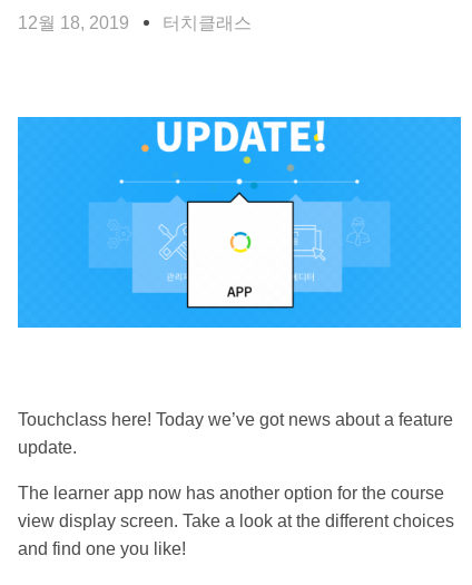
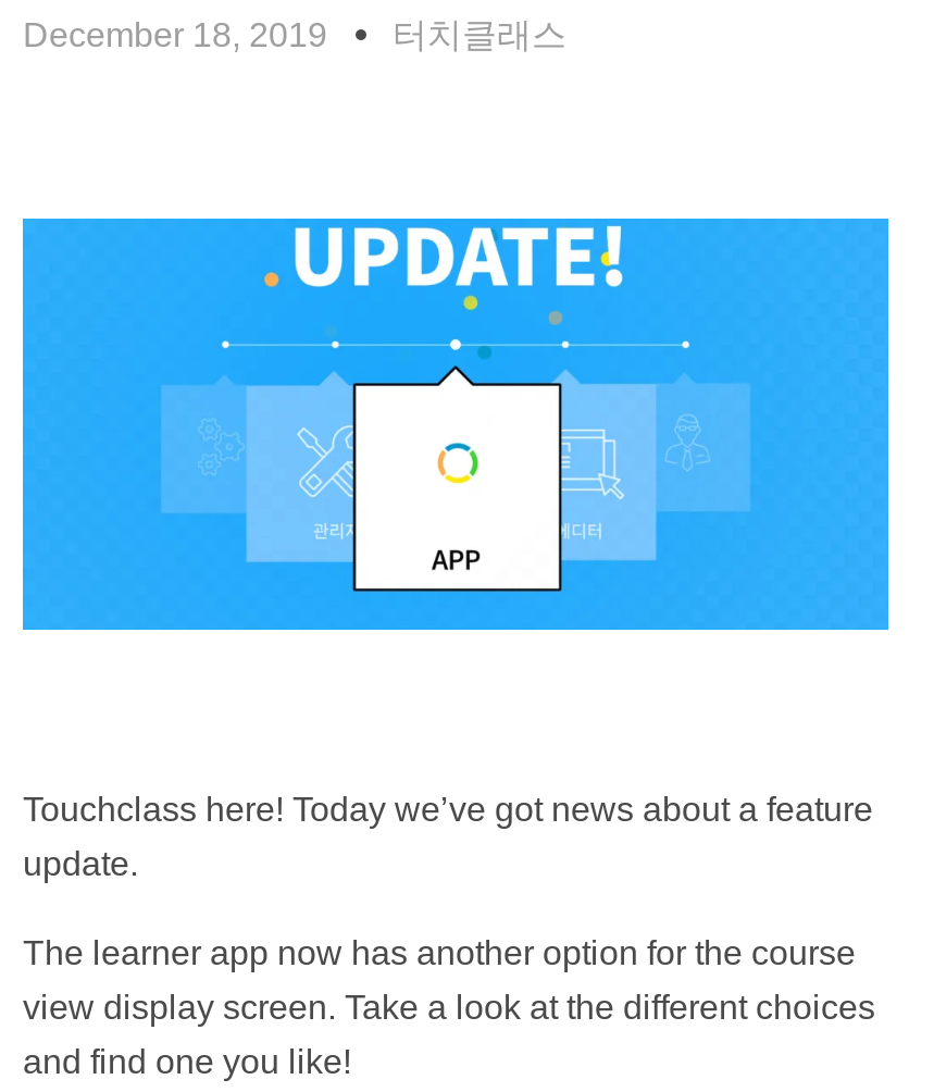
- 12월 18, 2019 터치클래스
+ December 18, 2019 터치클래스
